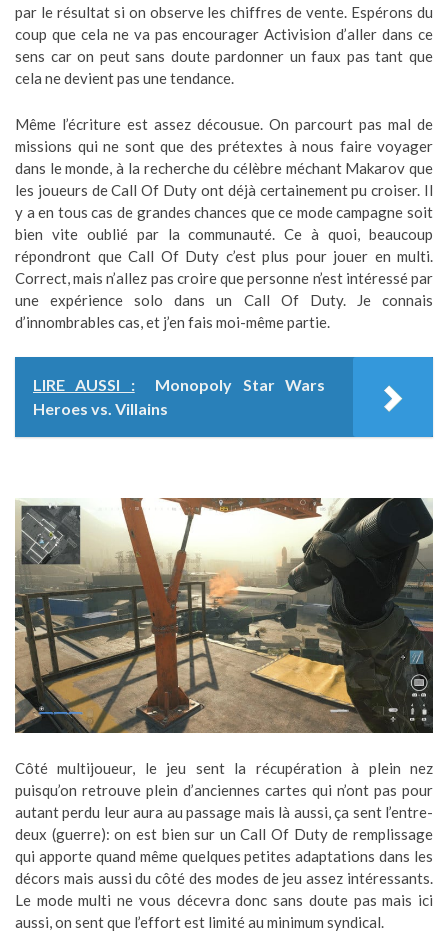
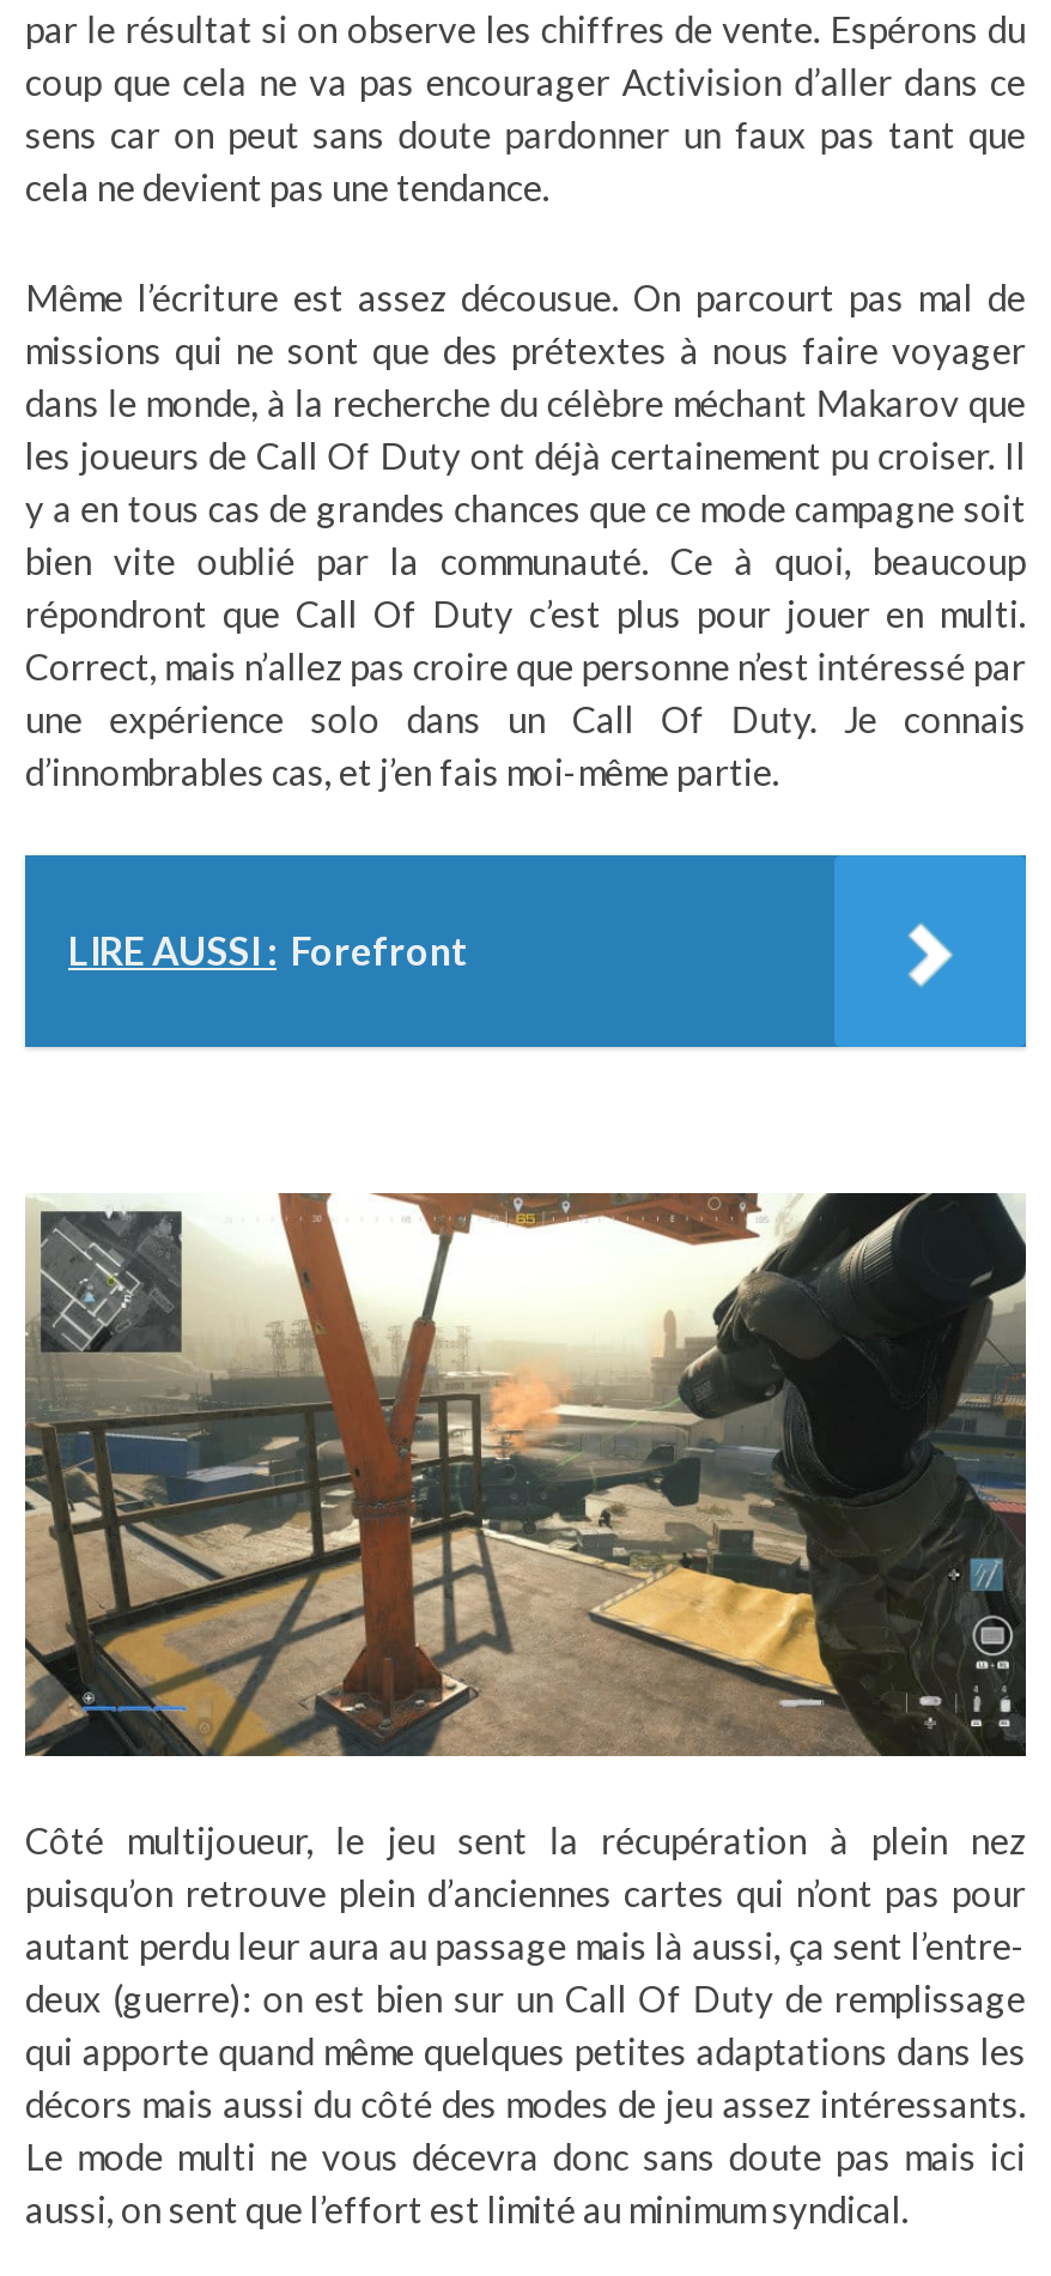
- LIRE AUSSI :
- Monopoly Star Wars
- Heroes vs. Villains
+ LIRE AUSSI : Forefront
